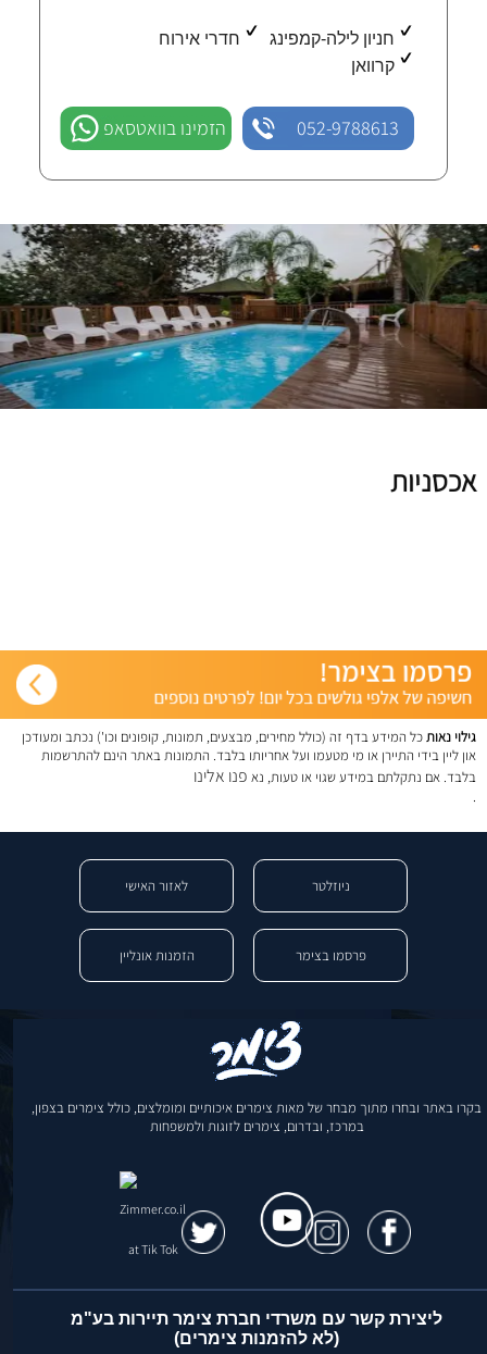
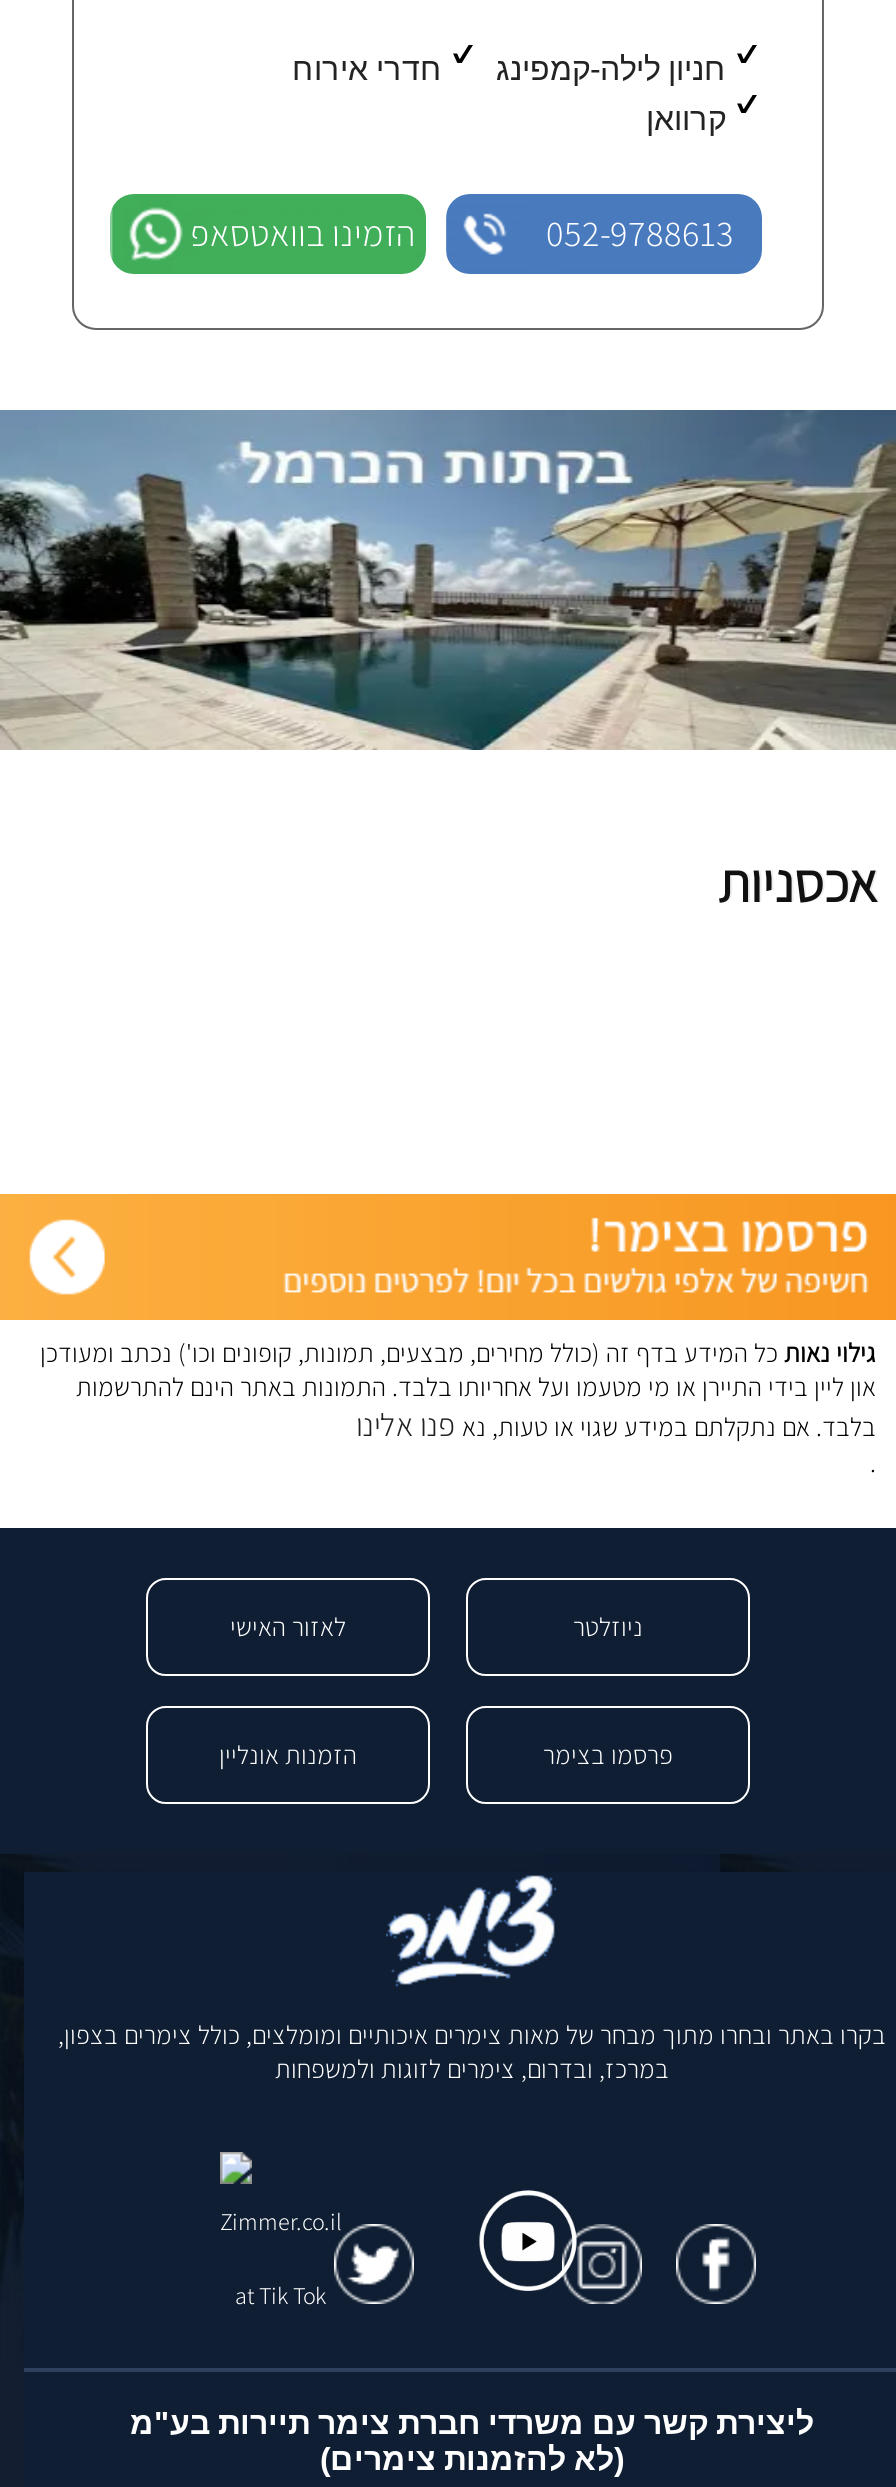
- [image]
+ [image]
